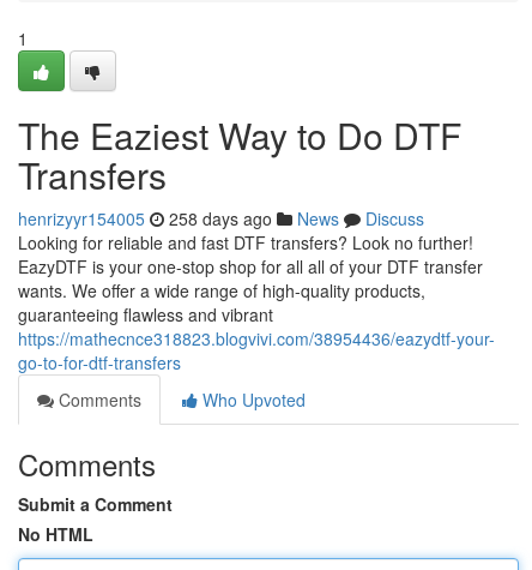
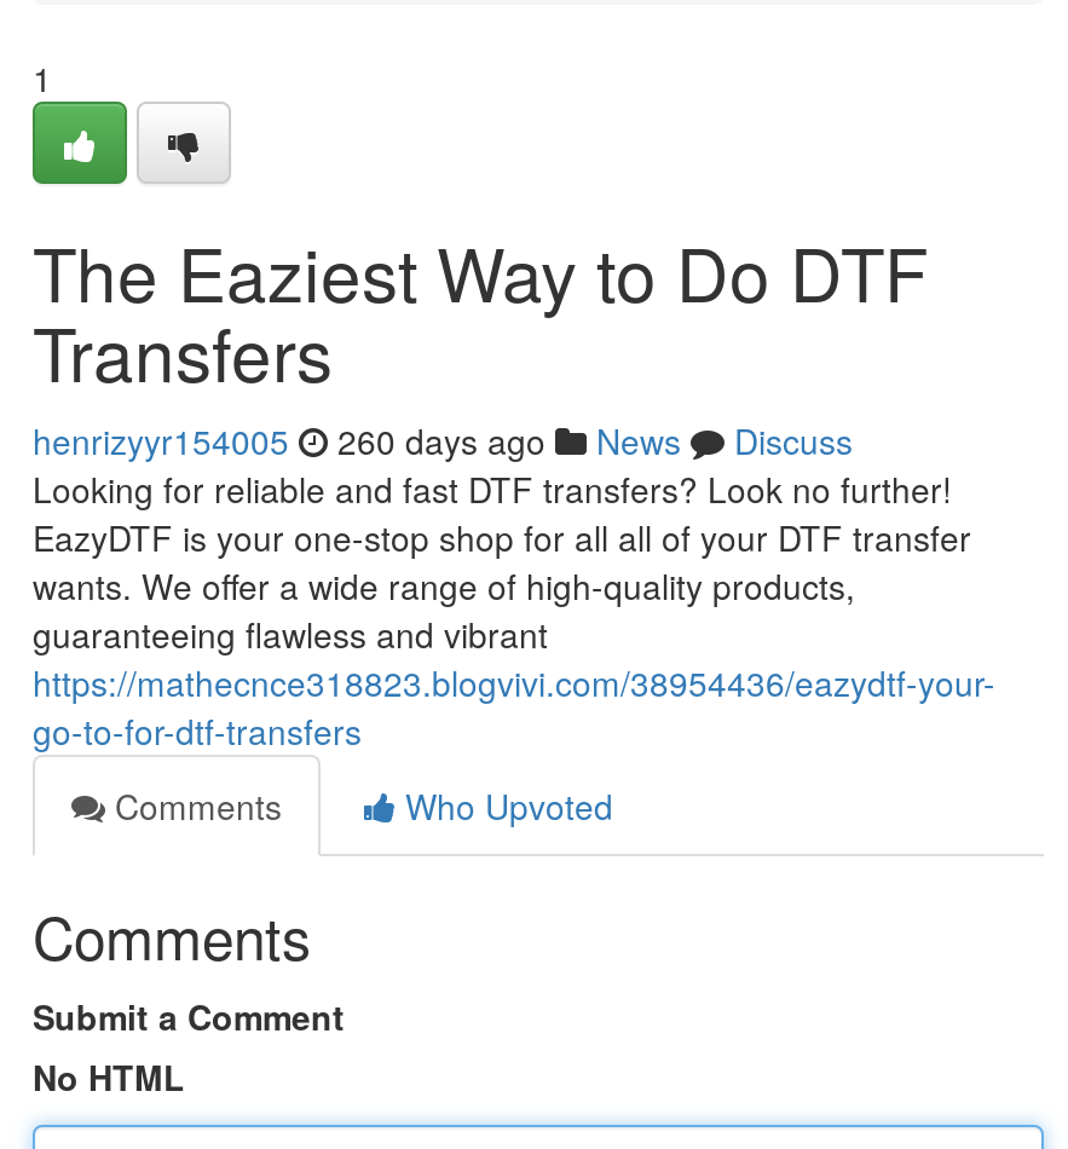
- henrizyyr154005 258 days ago News Discuss
+ henrizyyr154005 260 days ago News Discuss
